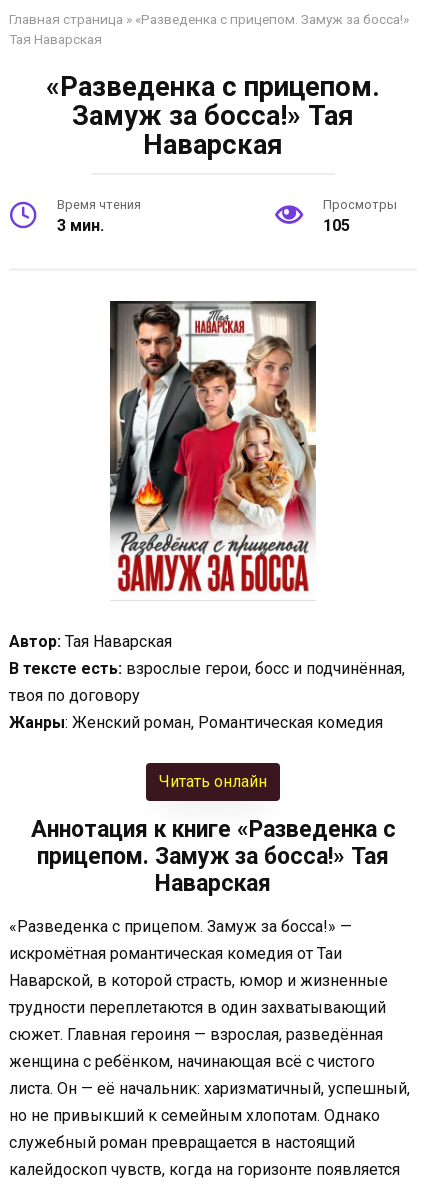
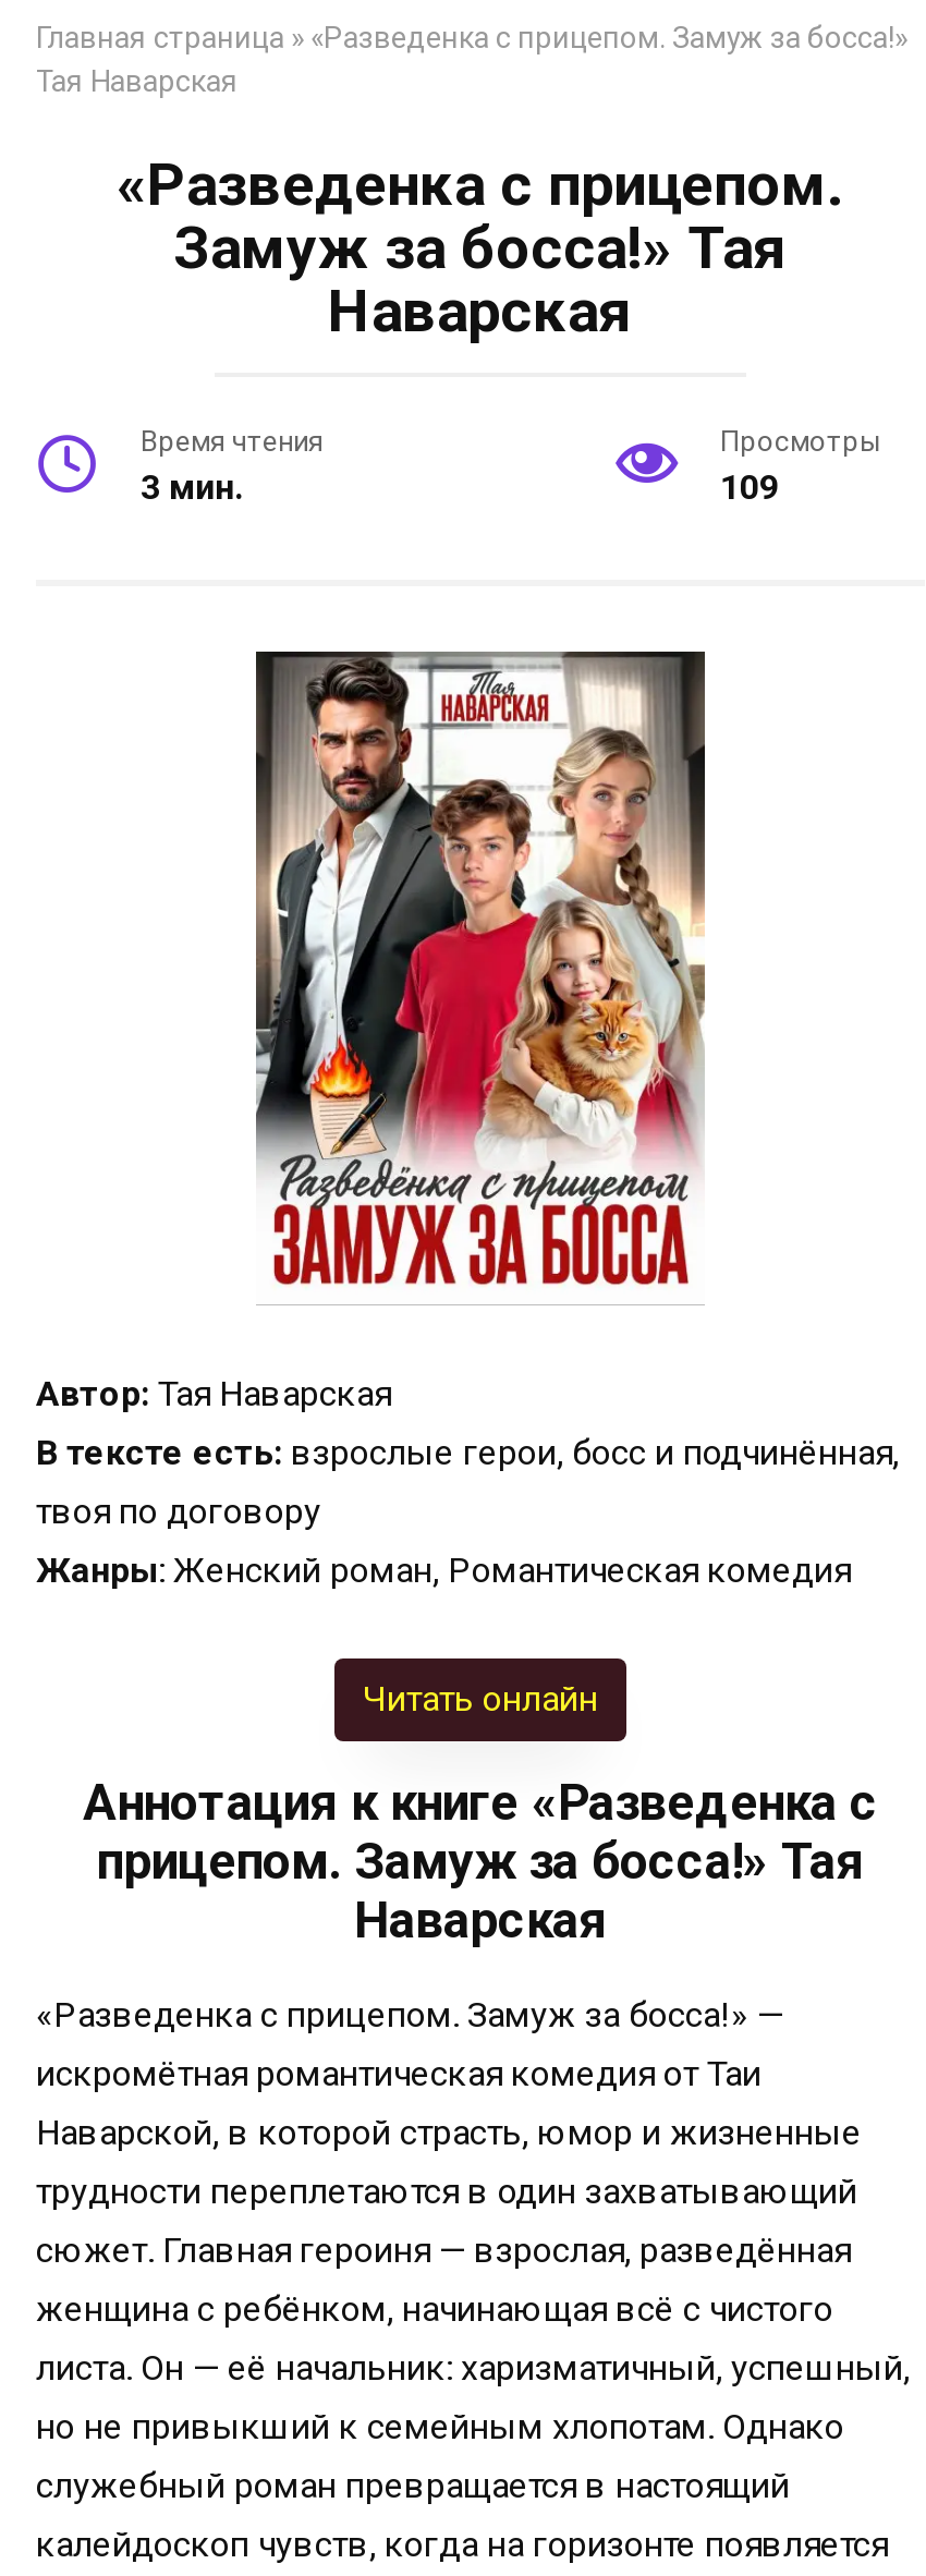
- 105
+ 109
